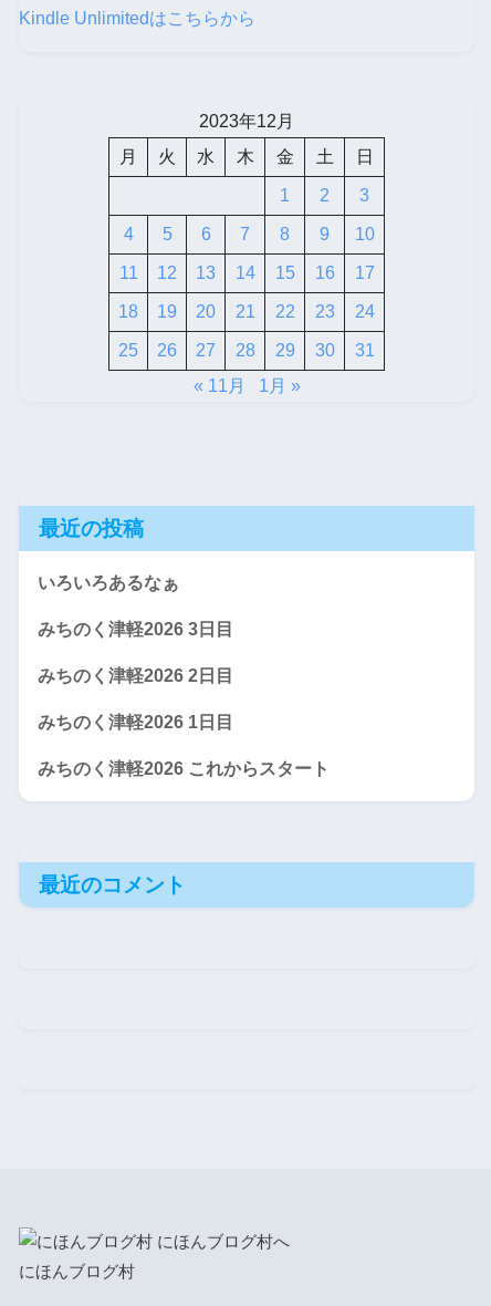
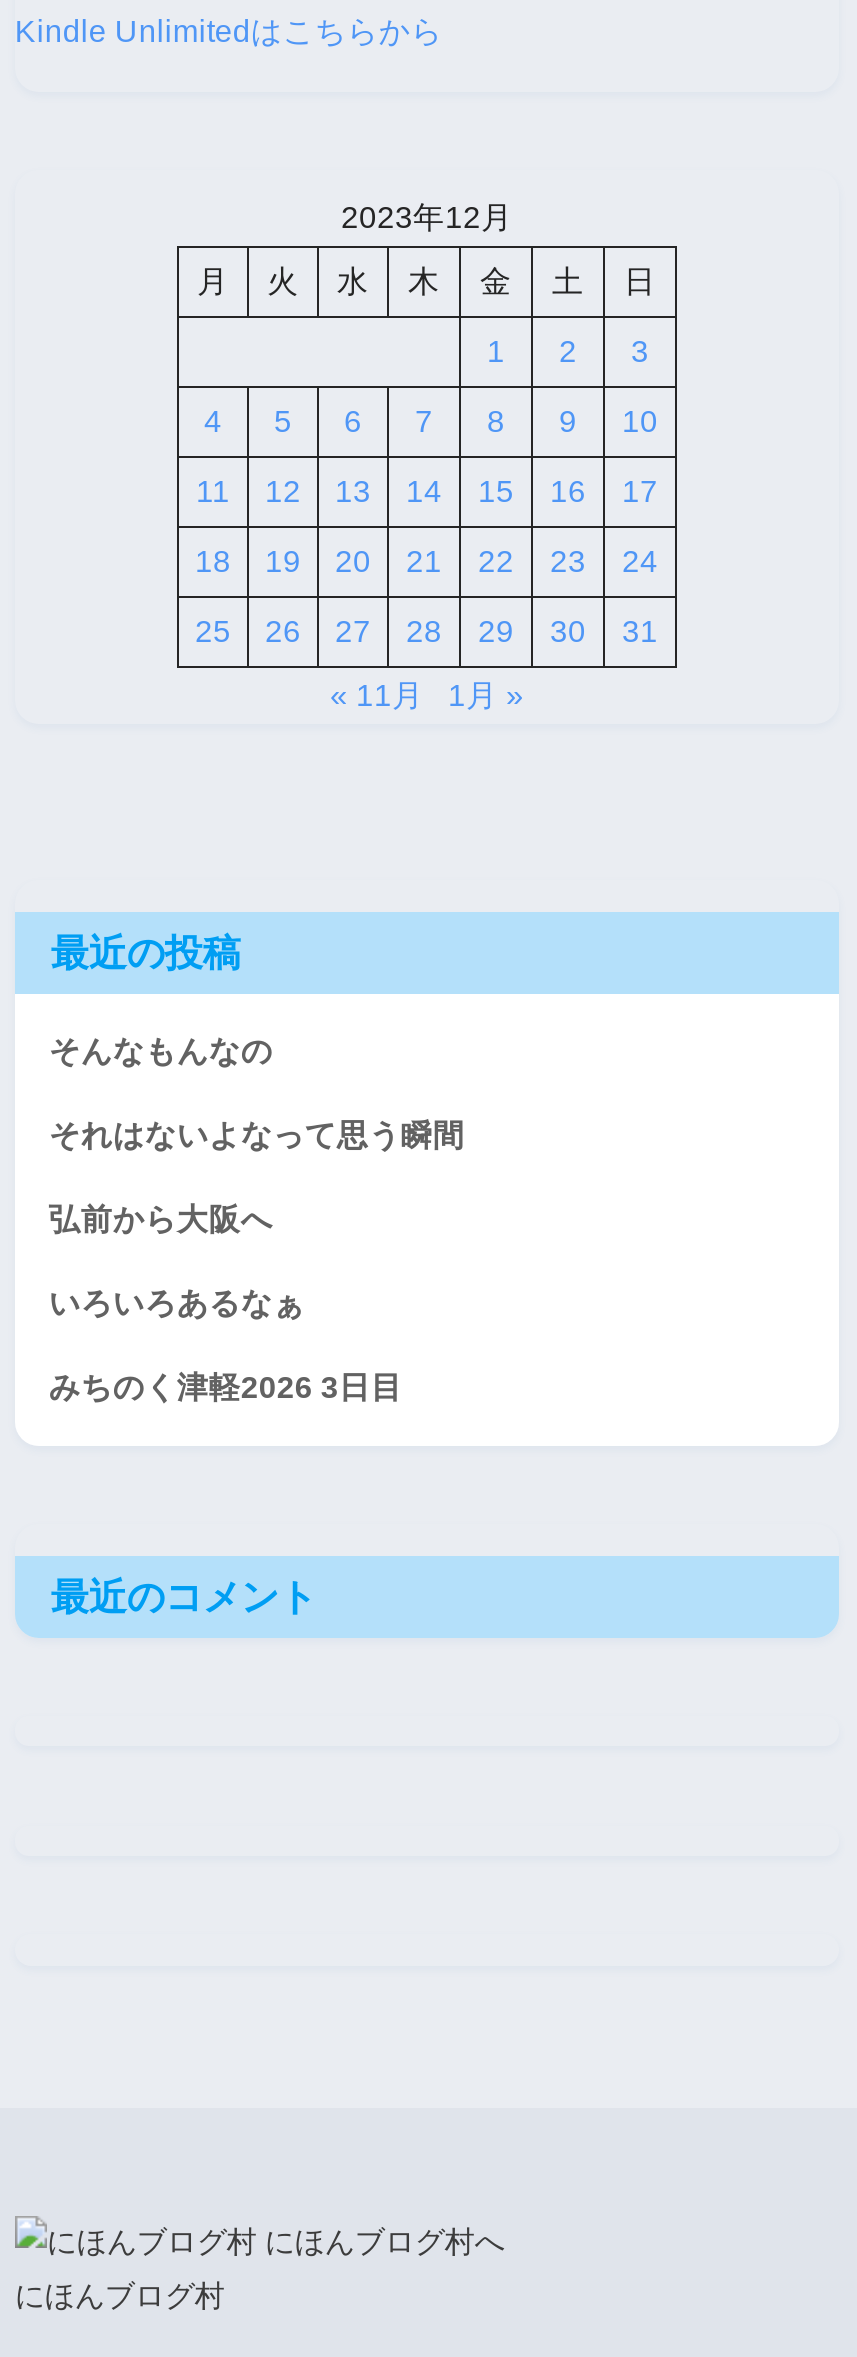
+ そんなもんなの
+ それはないよなって思う瞬間
+ 弘前から大阪へ

moved down: いろいろあるなぁ | みちのく津軽2026 3日目

- みちのく津軽2026 2日目
- みちのく津軽2026 1日目
- みちのく津軽2026 これからスタート
